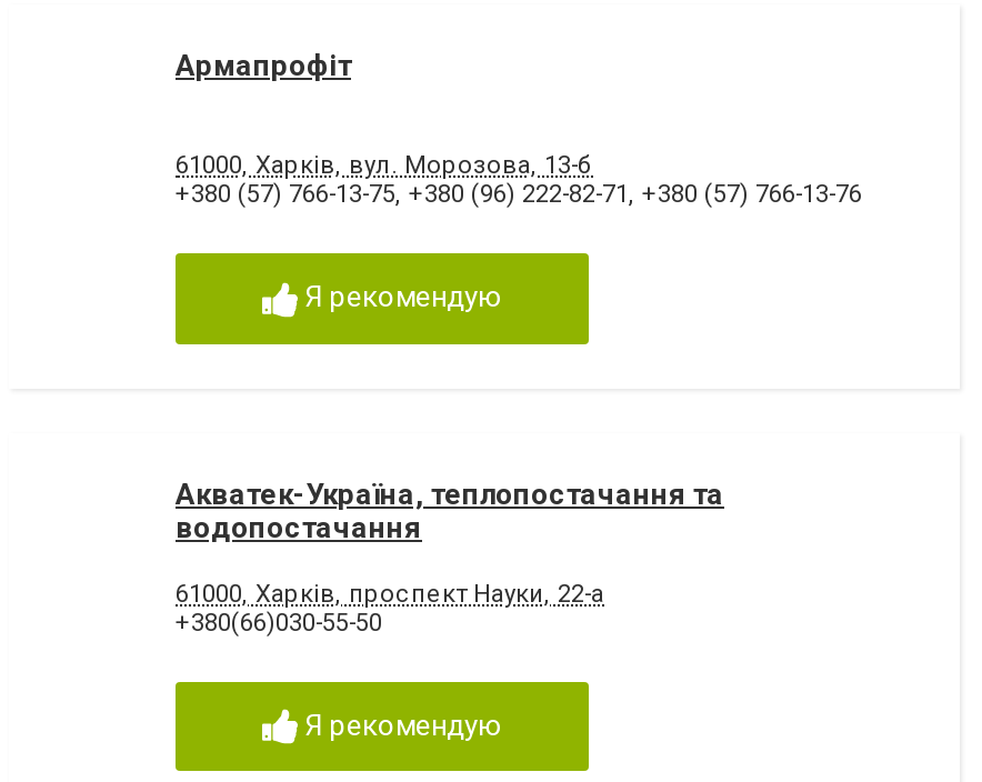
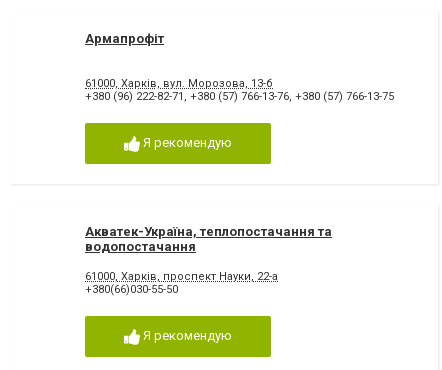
- +380 (57) 766-13-75,+380 (96) 222-82-71, +380 (57) 766-13-76
+ +380 (96) 222-82-71,+380 (57) 766-13-76, +380 (57) 766-13-75
